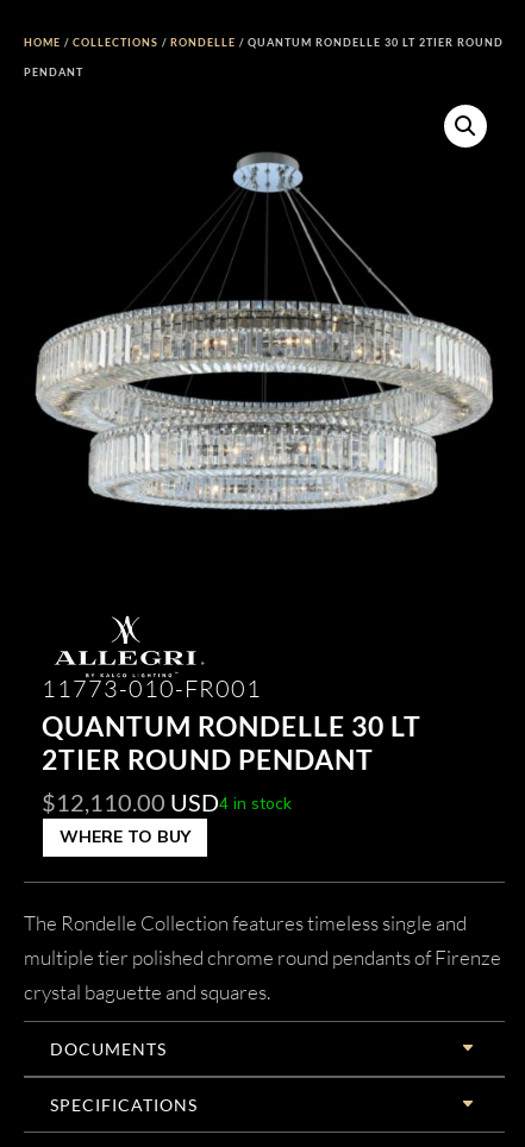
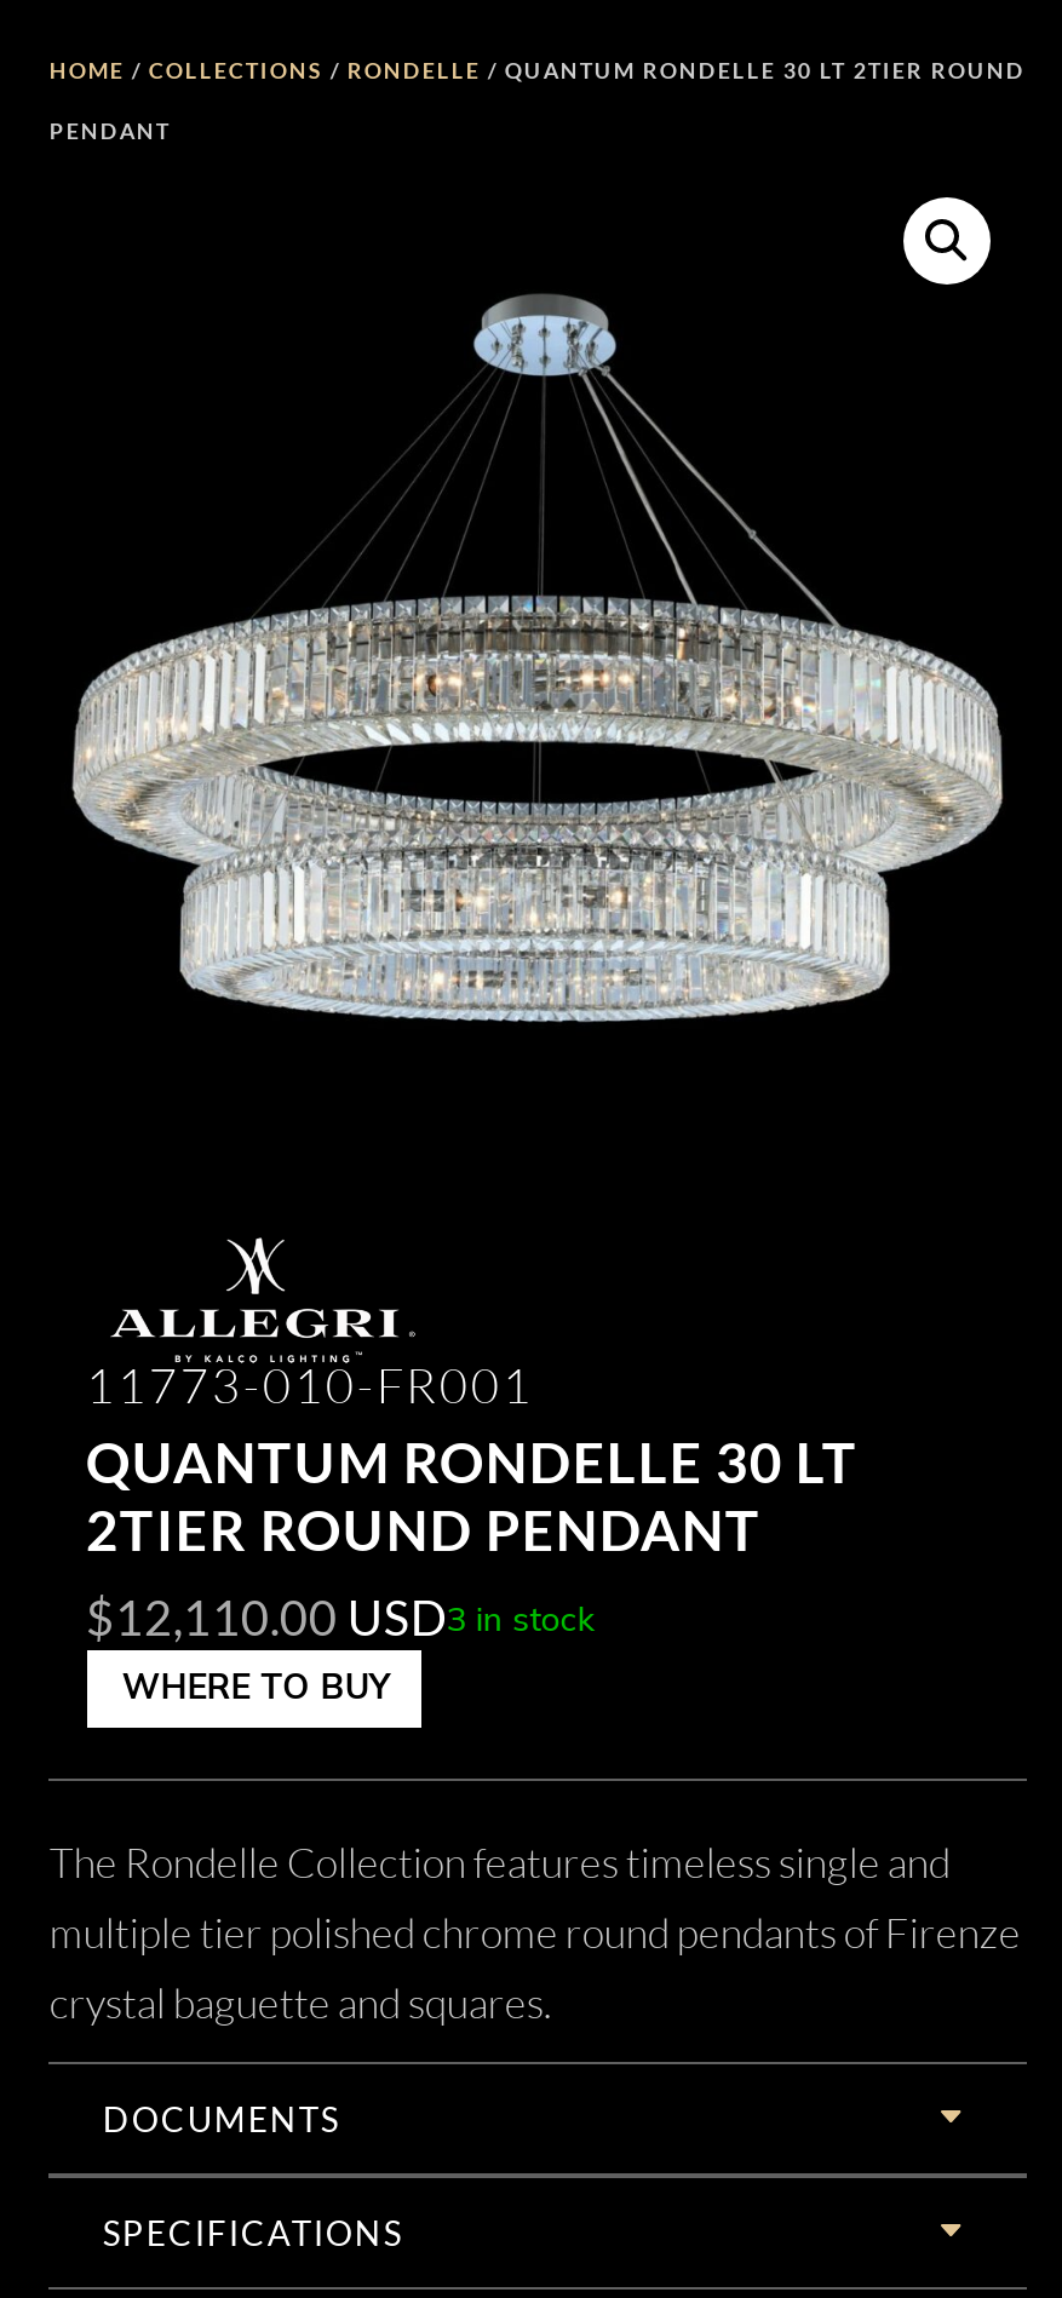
- $12,110.00 USD4 in stock
+ $12,110.00 USD3 in stock
